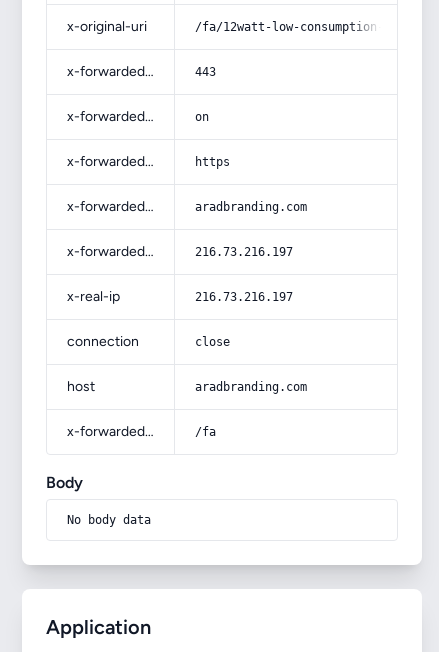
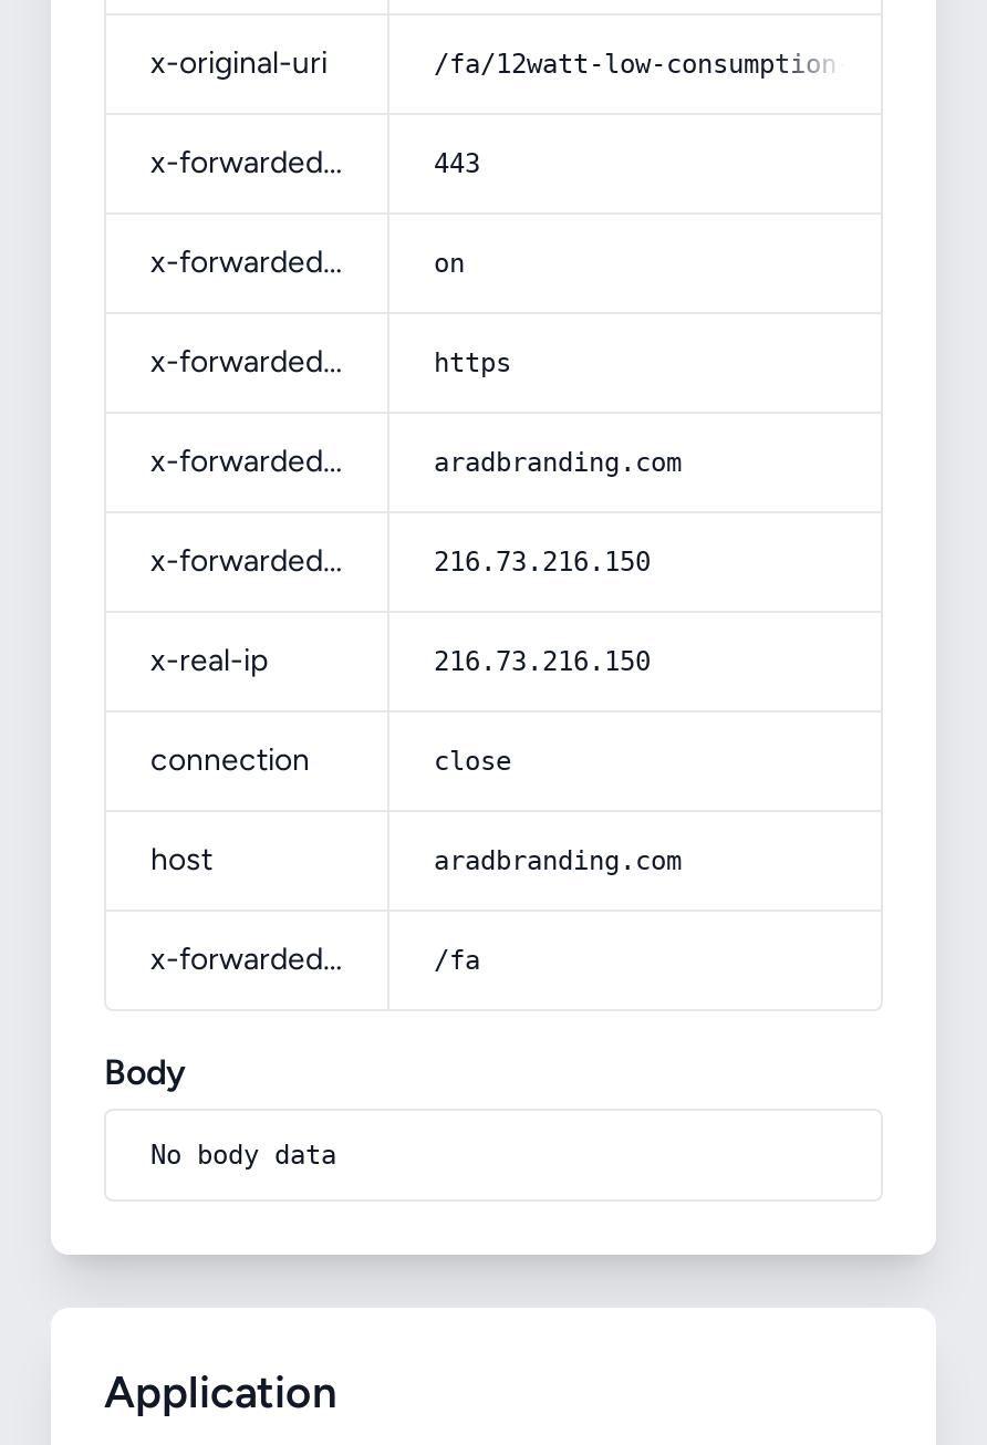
- 216.73.216.197
+ 216.73.216.150

- 216.73.216.197
+ 216.73.216.150
